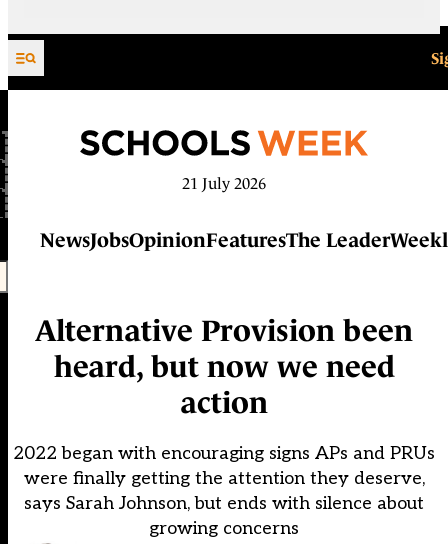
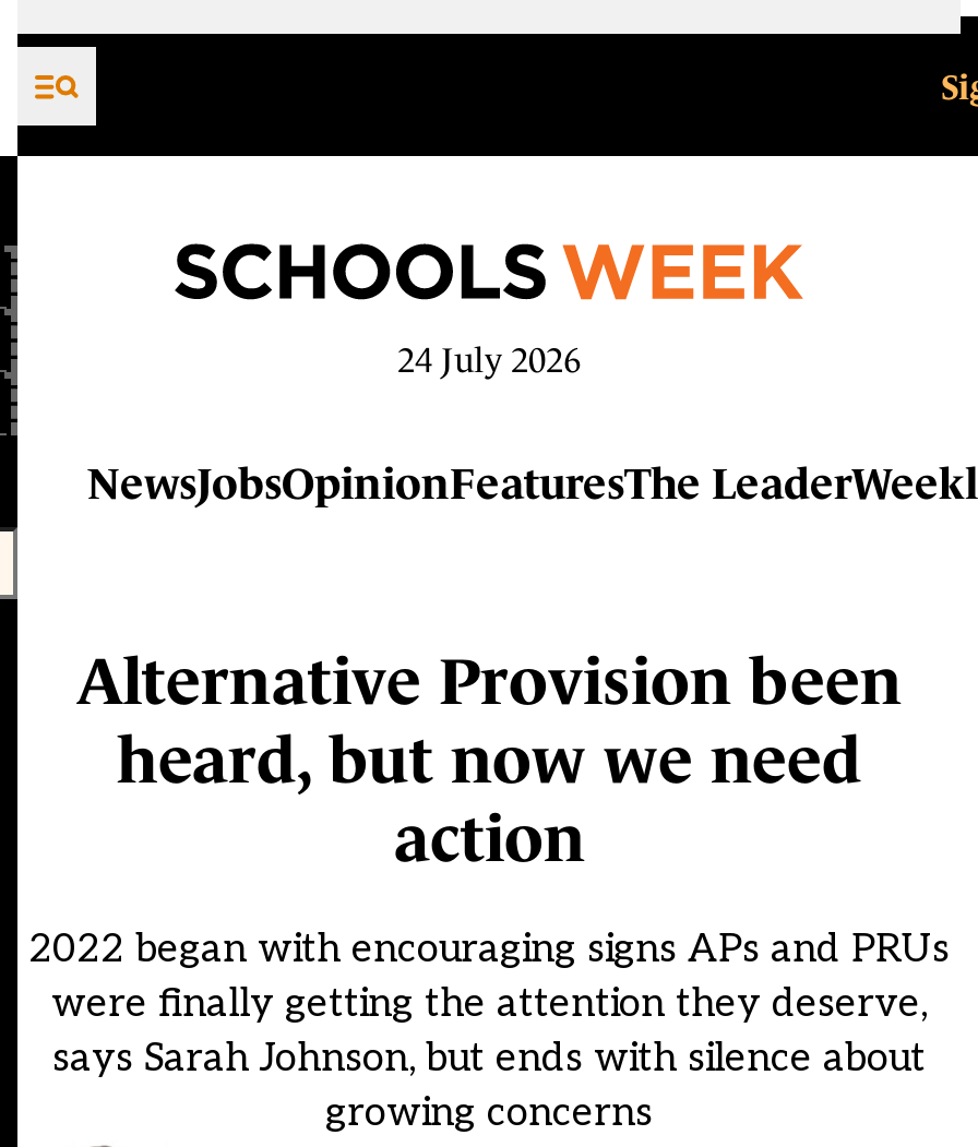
- 21 July 2026
+ 24 July 2026
